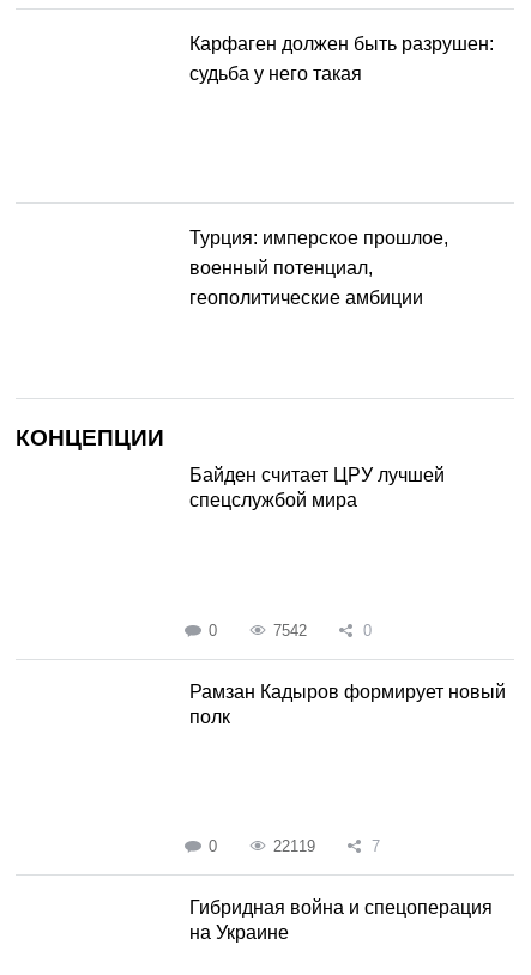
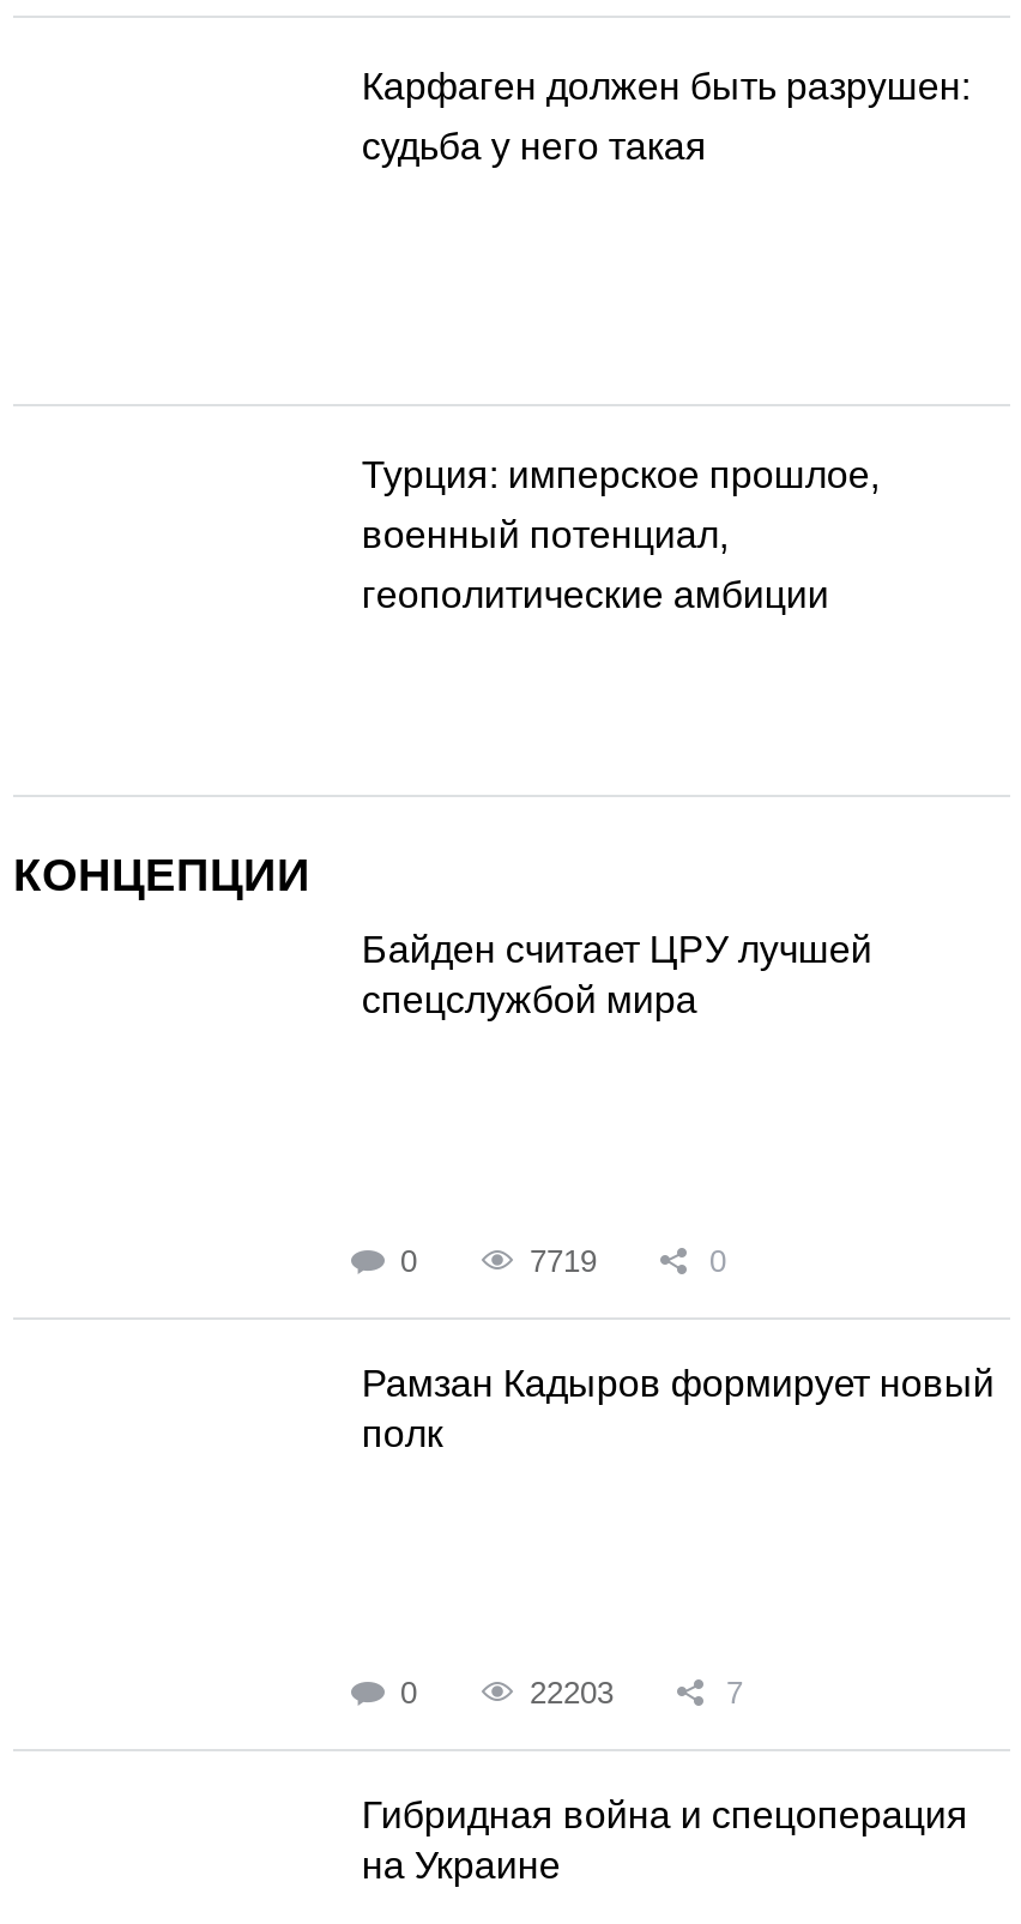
- 7542
+ 7719

- 22119
+ 22203
